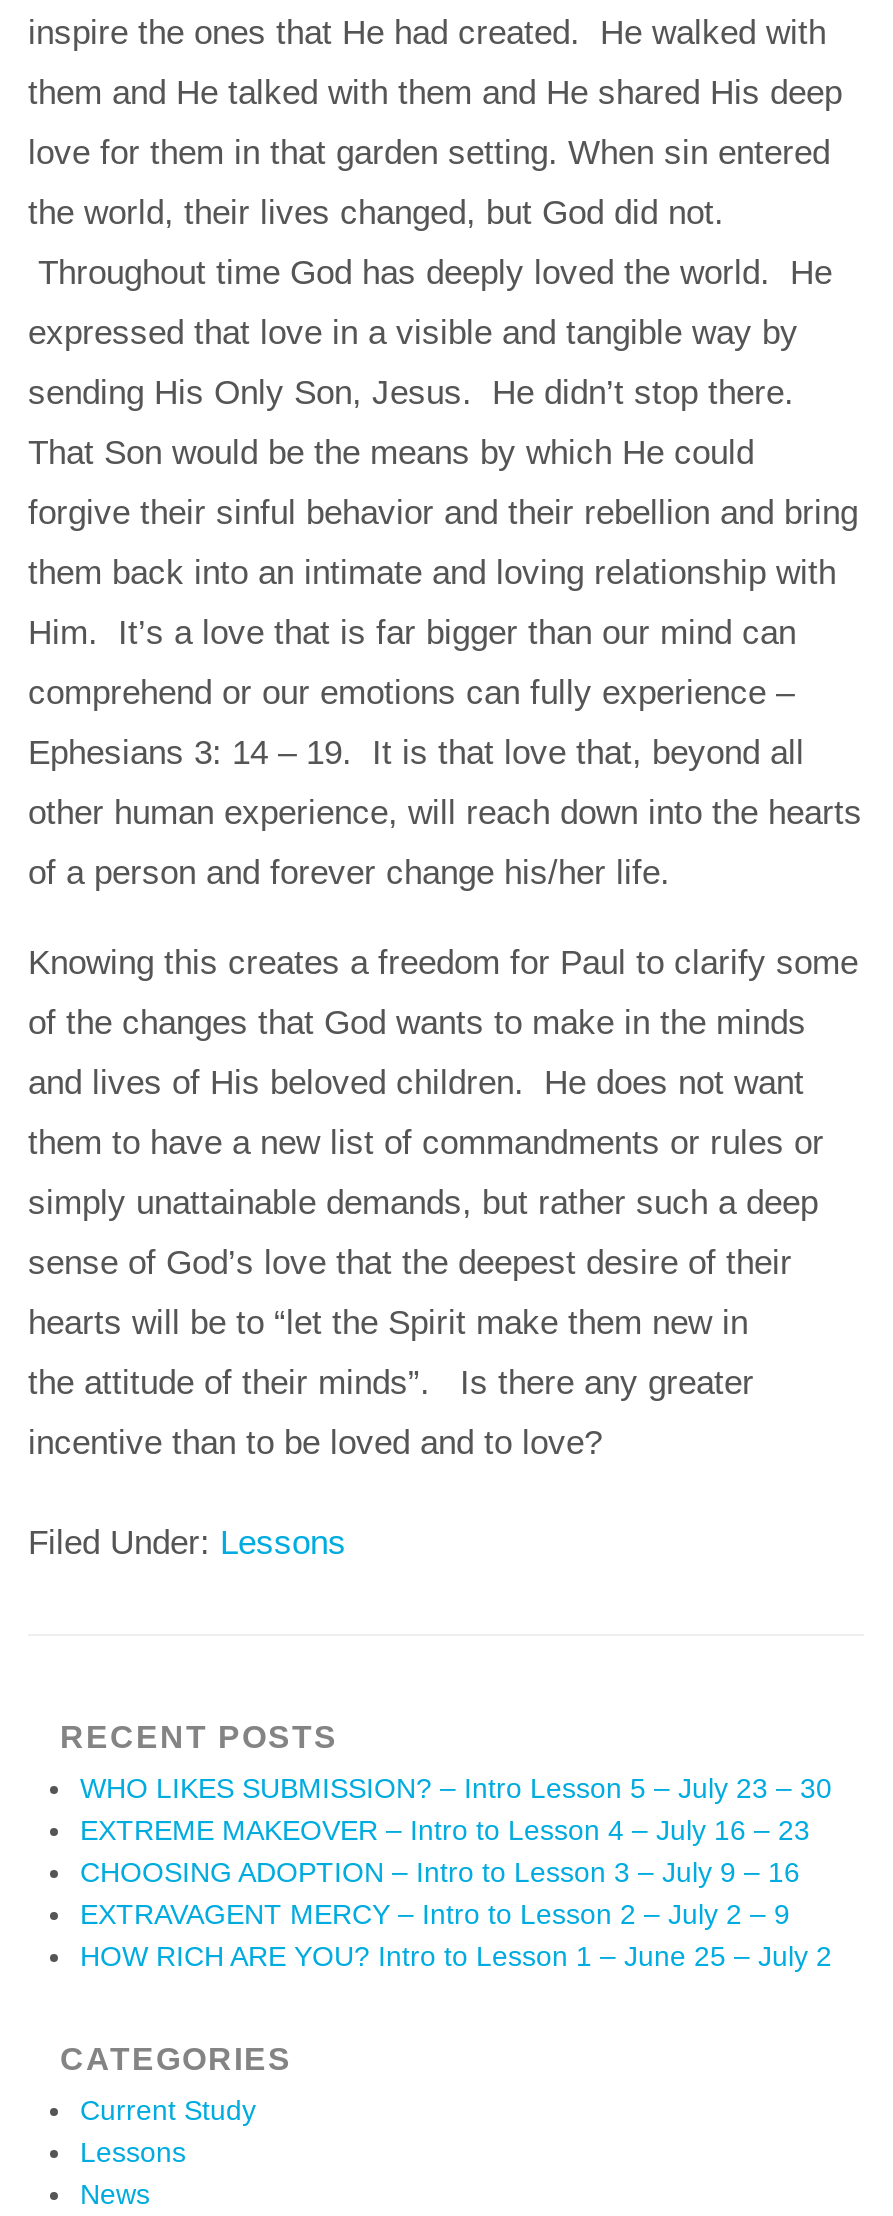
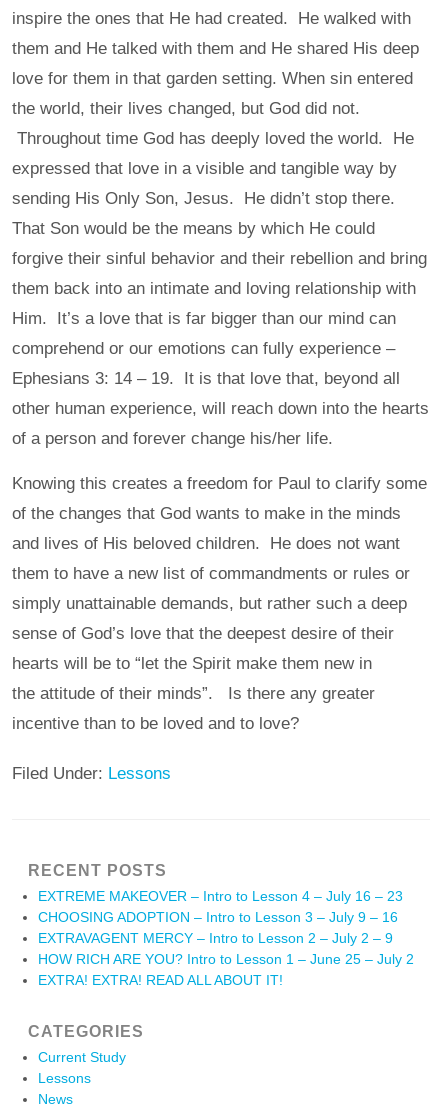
- WHO LIKES SUBMISSION? – Intro Lesson 5 – July 23 – 30

moved up: EXTREME MAKEOVER – Intro to Lesson 4 – July 16 – 23 | CHOOSING ADOPTION – Intro to Lesson 3 – July 9 – 16 | EXTRAVAGENT MERCY – Intro to Lesson 2 – July 2 – 9 | HOW RICH ARE YOU? Intro to Lesson 1 – June 25 – July 2

+ EXTRA! EXTRA! READ ALL ABOUT IT!
